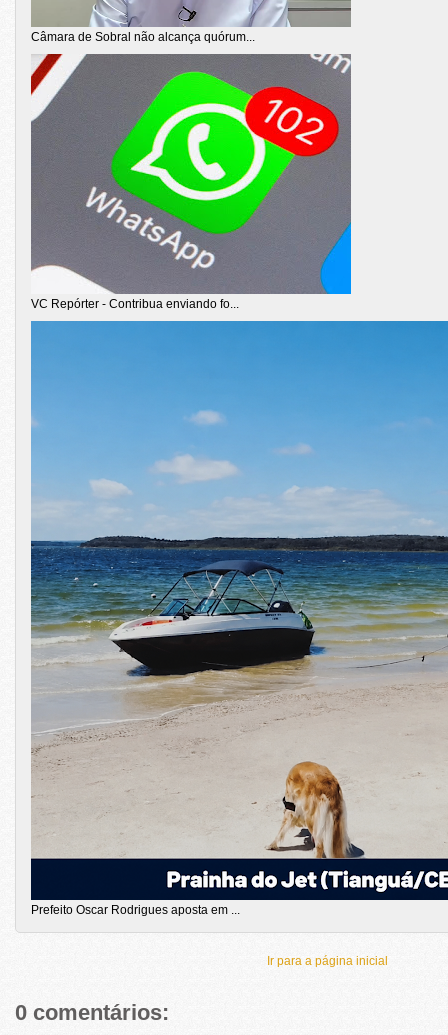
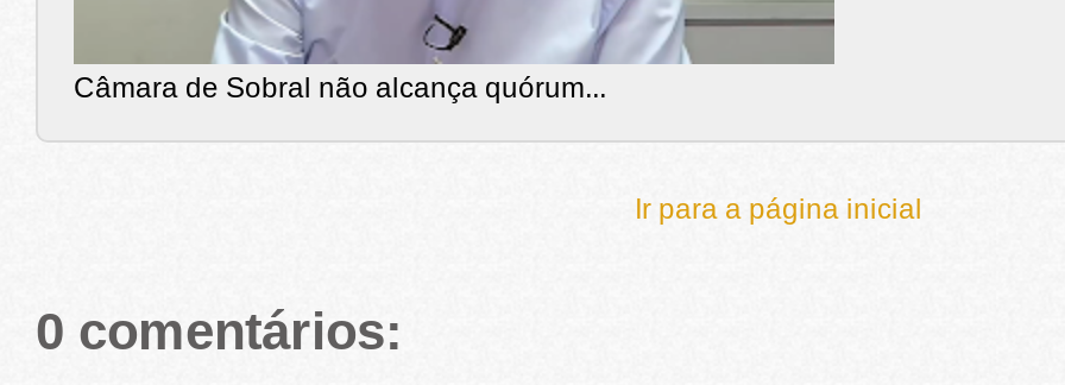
- [image]
- VC Repórter - Contribua enviando fo...

- [image]
- Prefeito Oscar Rodrigues aposta em ...
